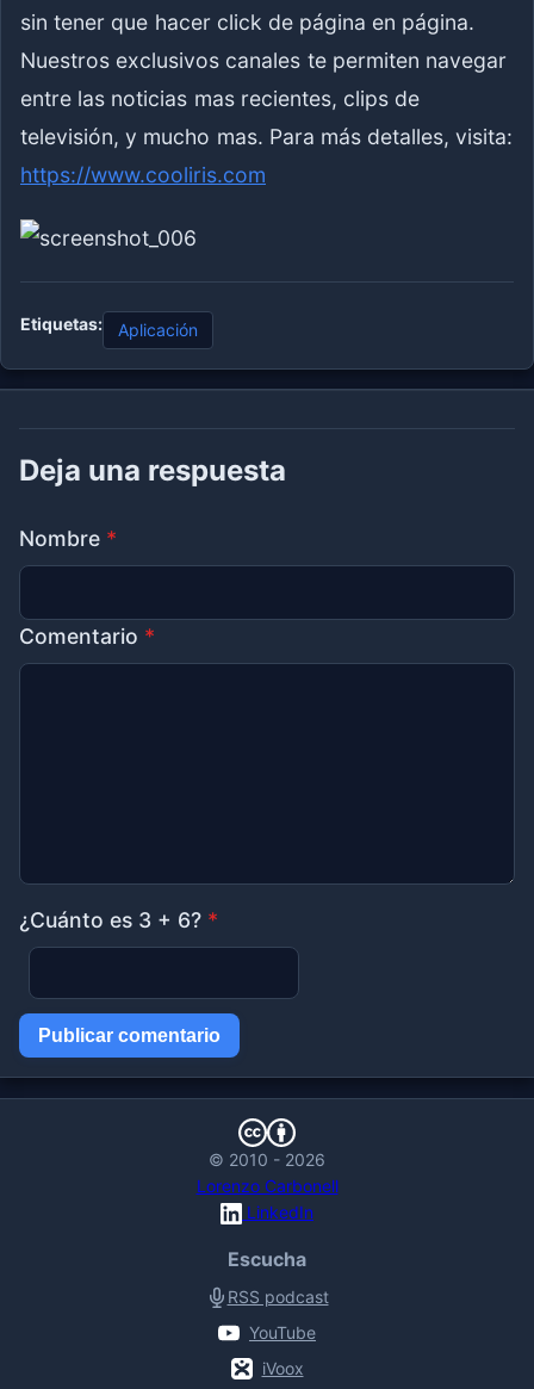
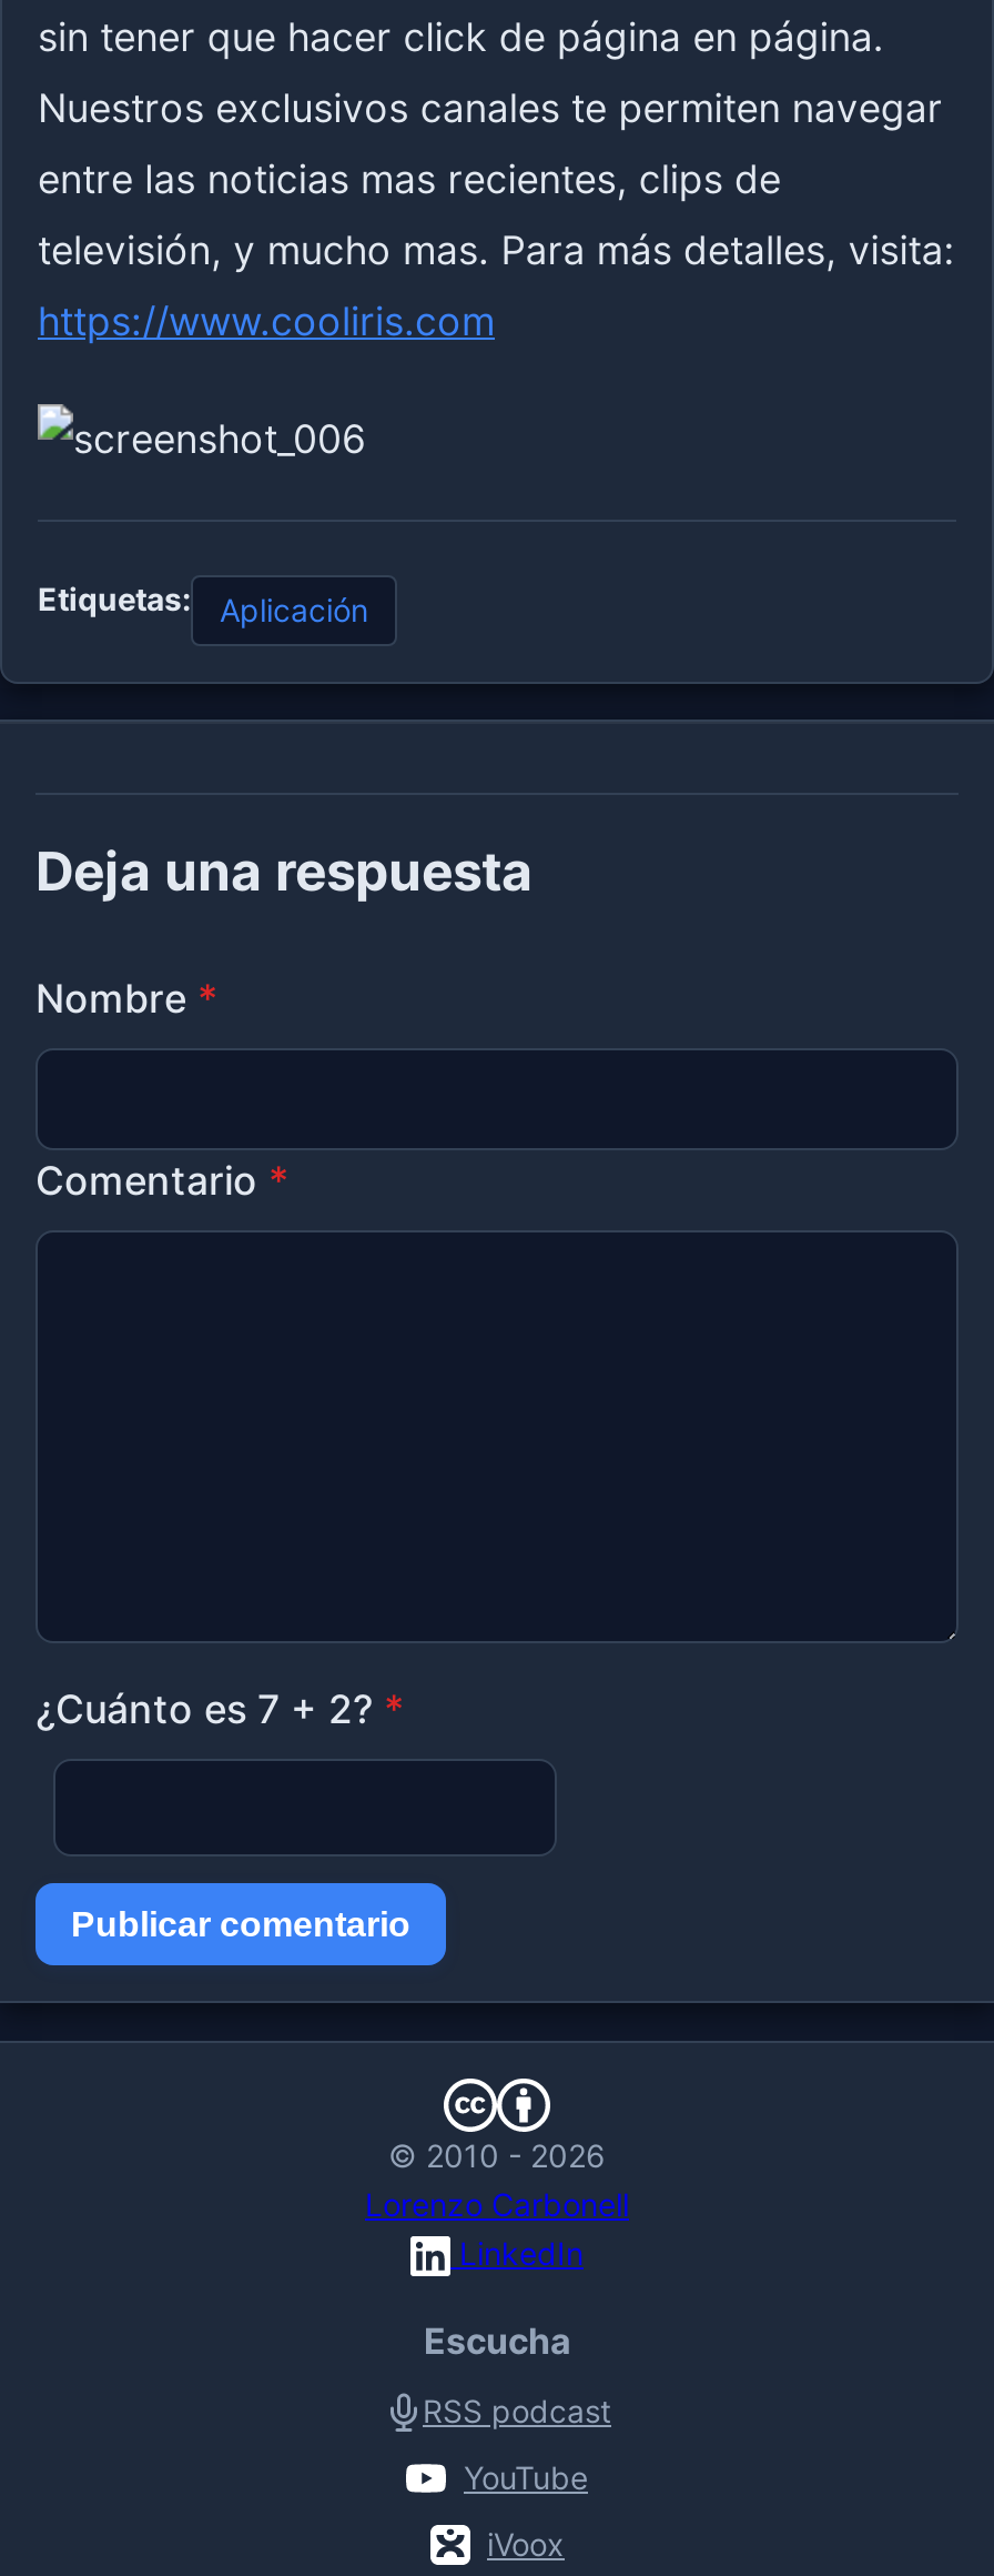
- ¿Cuánto es 3 + 6? *
+ ¿Cuánto es 7 + 2? *
